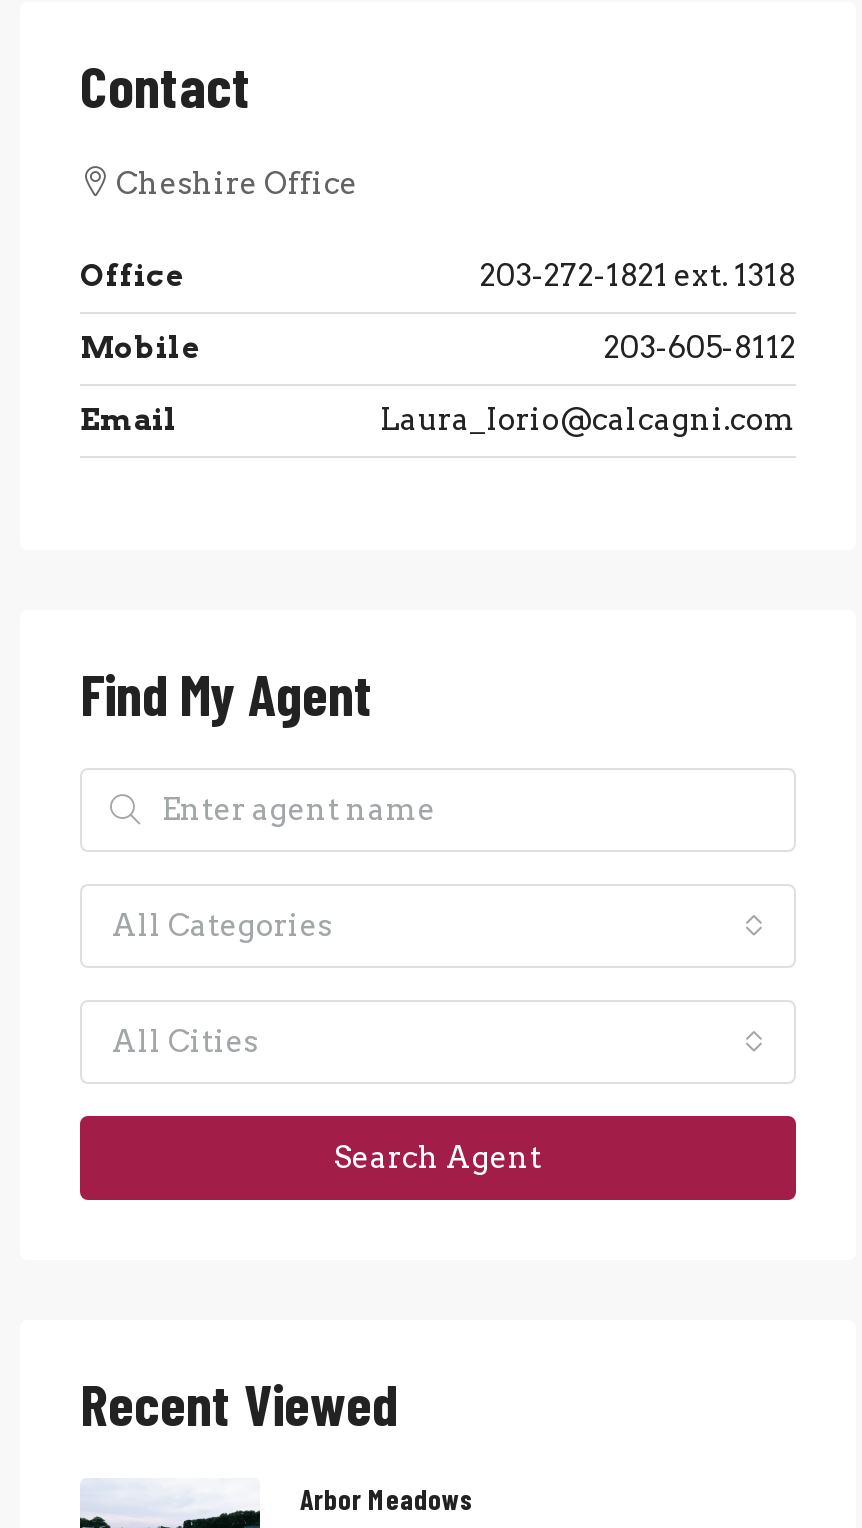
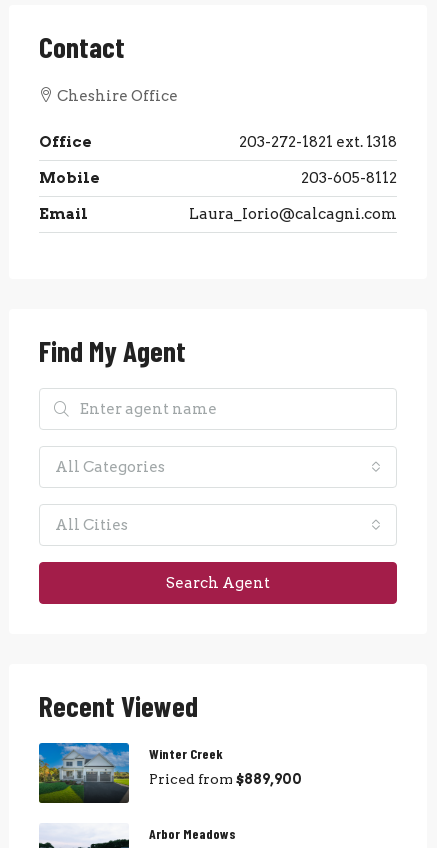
+ [image]
+ Winter Creek
+ Priced from $889,900
